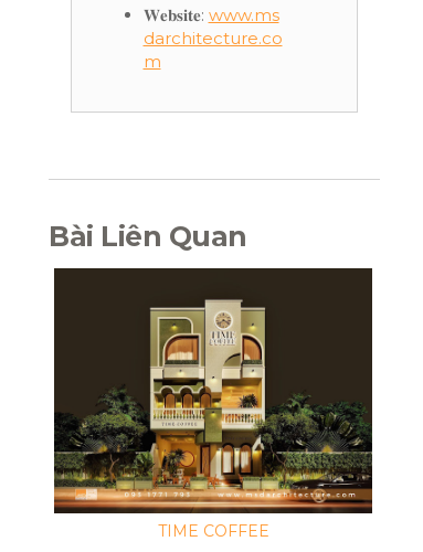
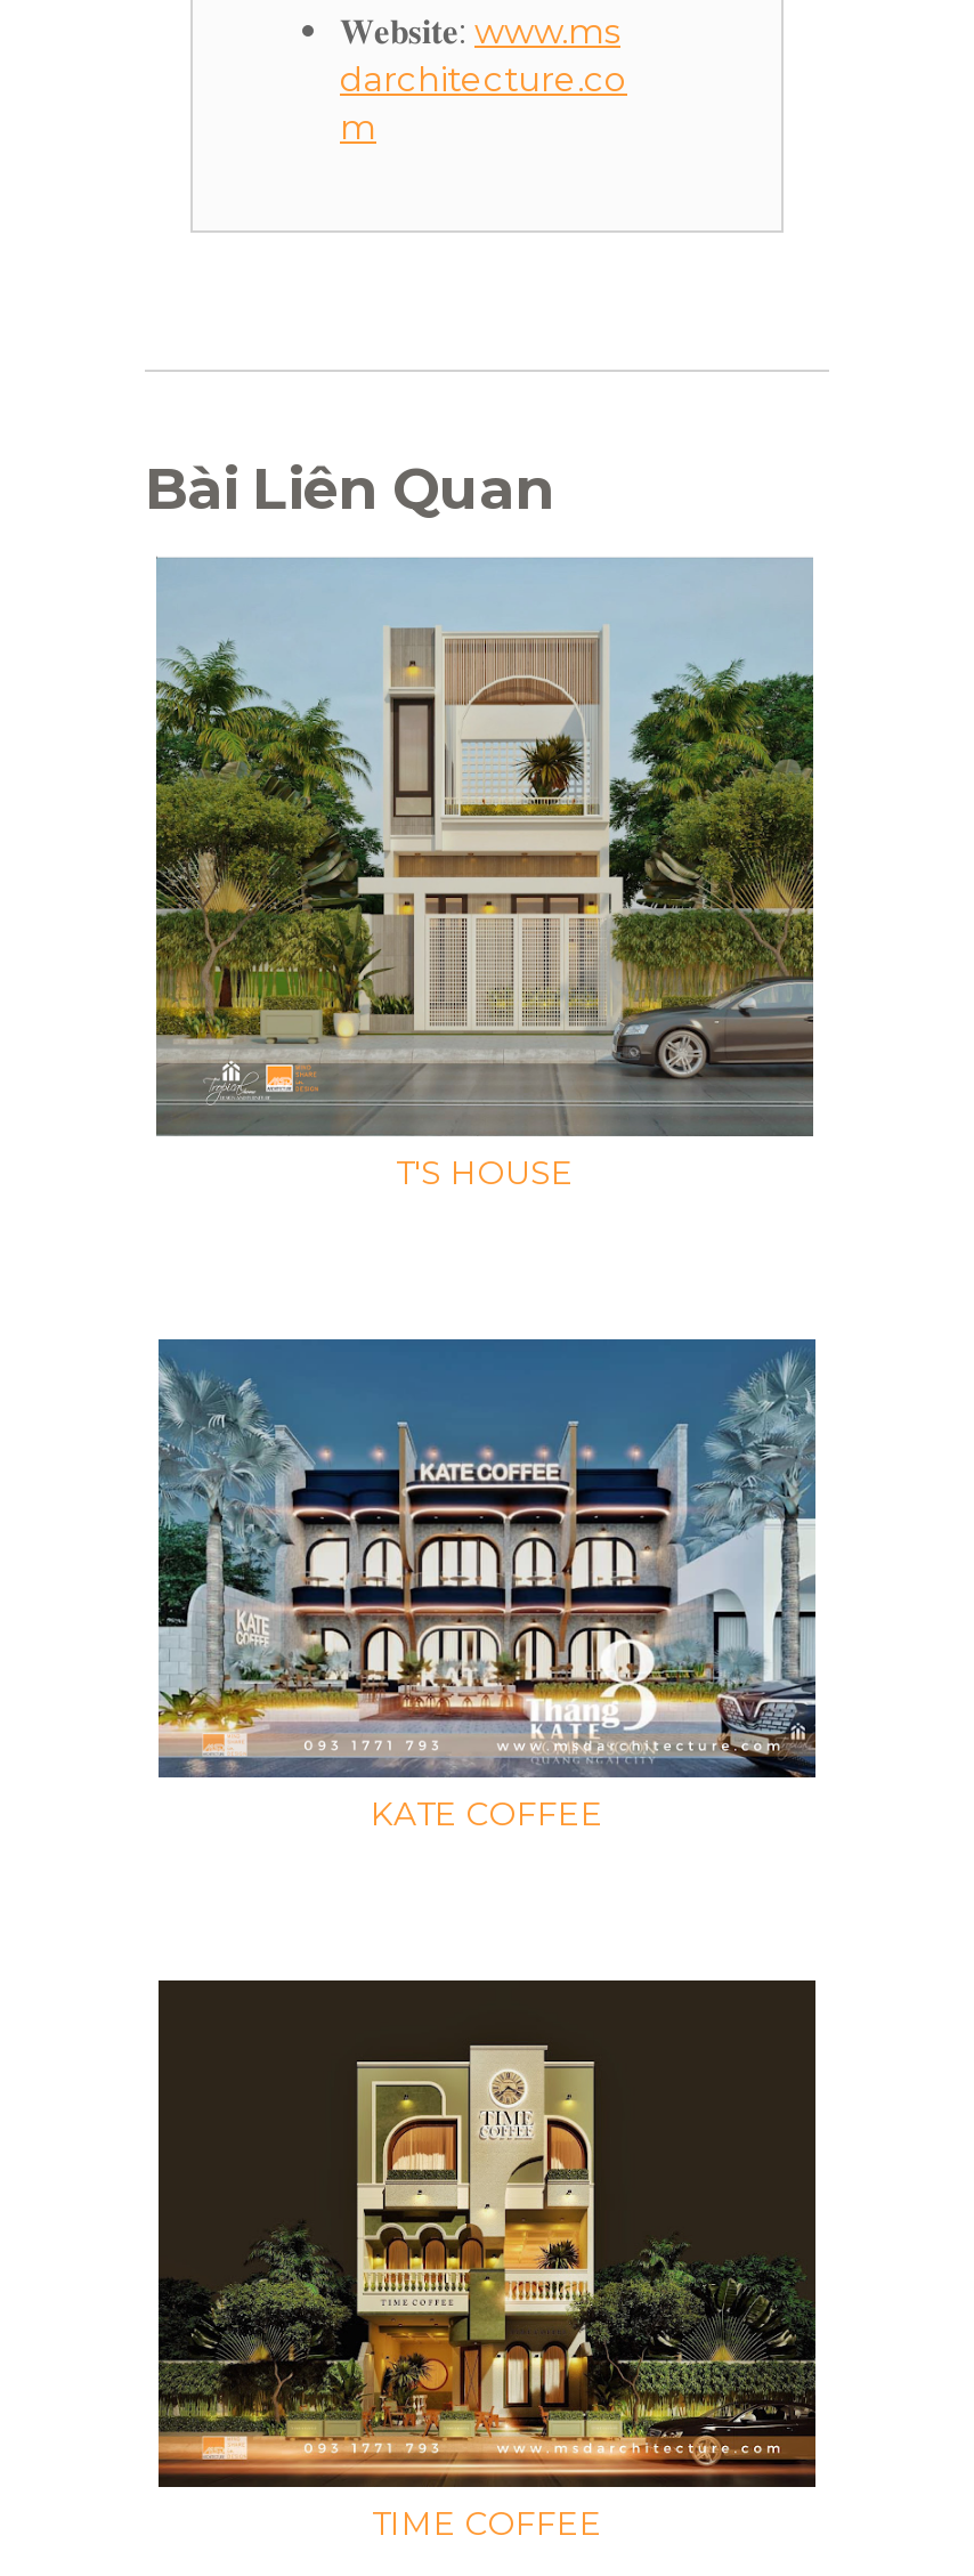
+ [image]
+ T'S HOUSE

+ [image]
+ KATE COFFEE
